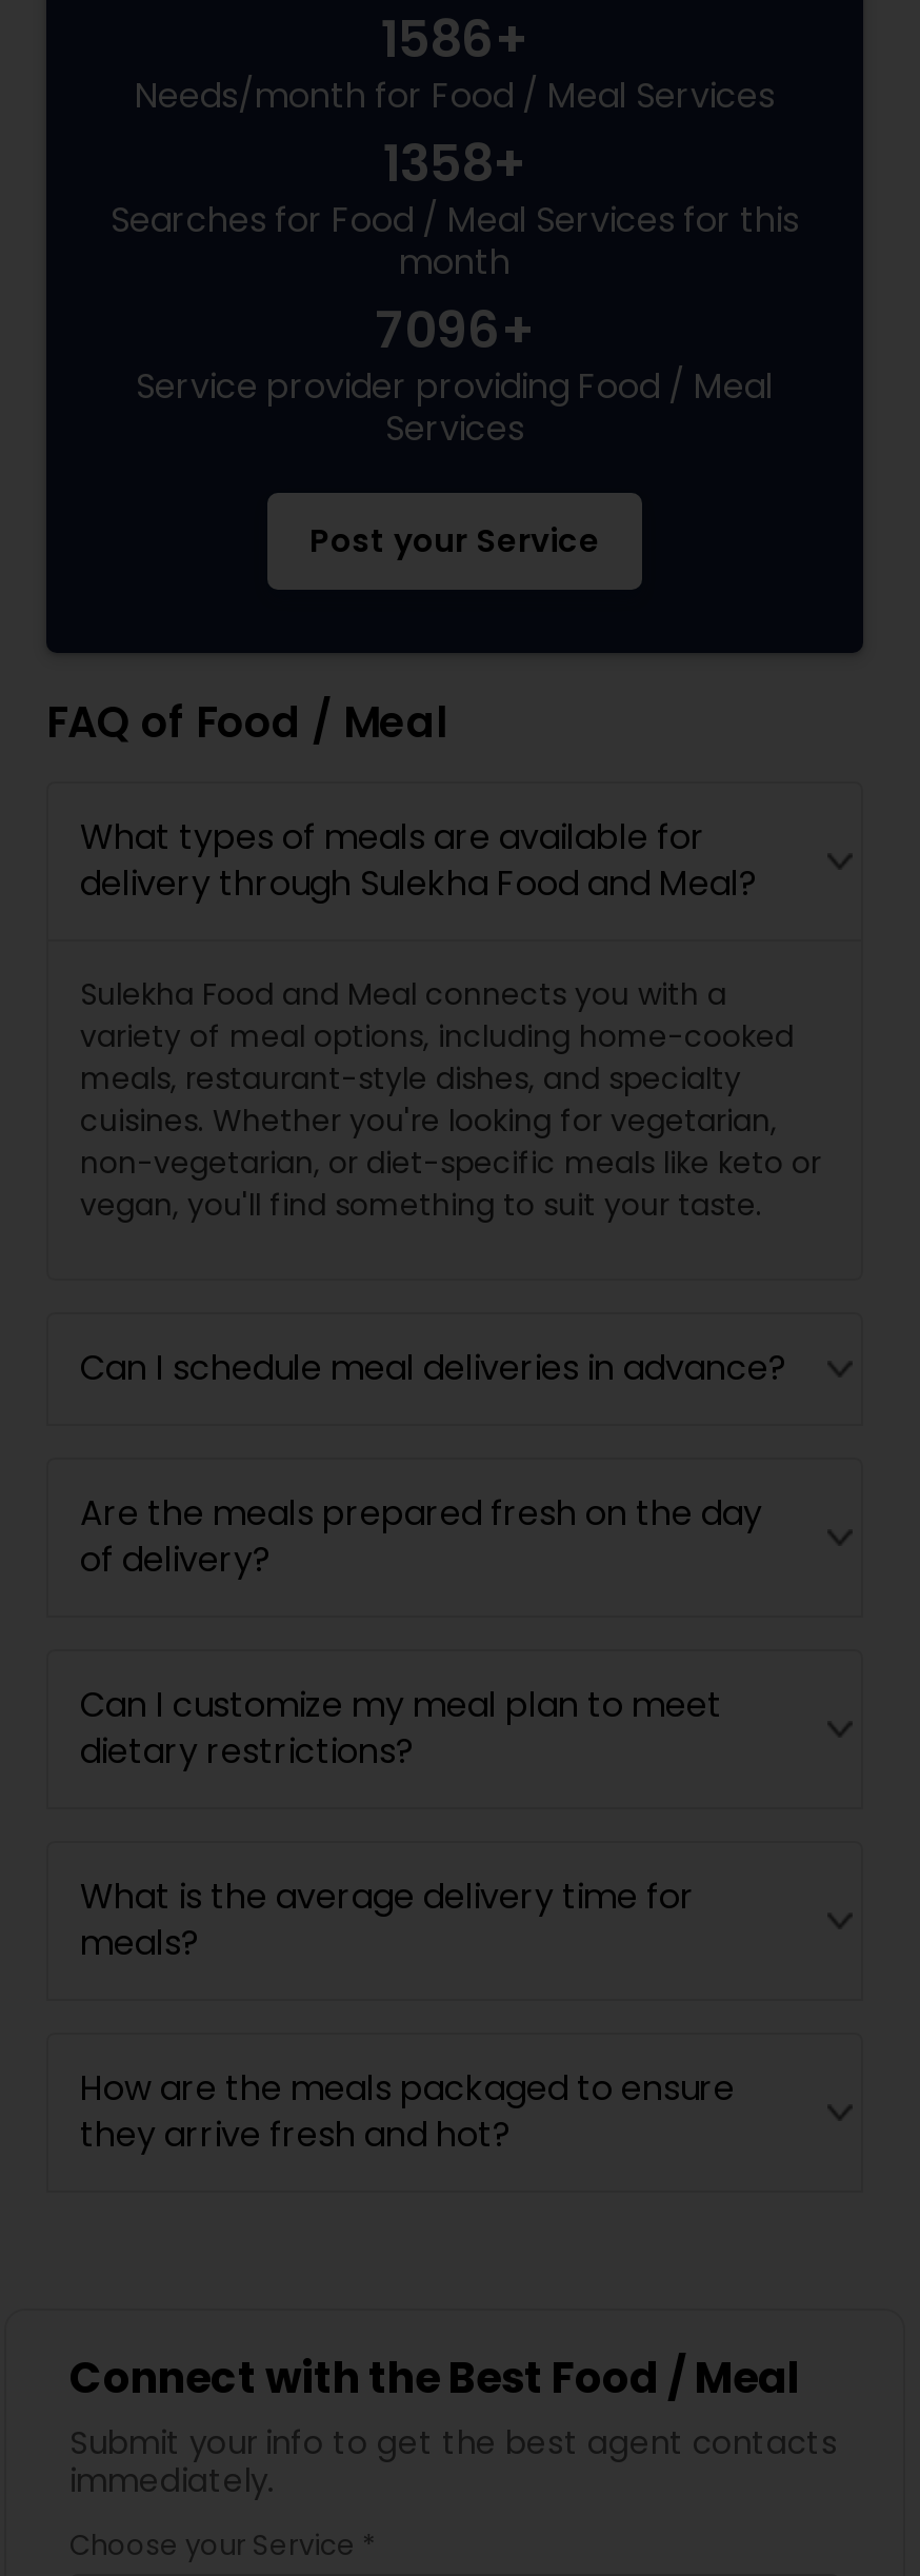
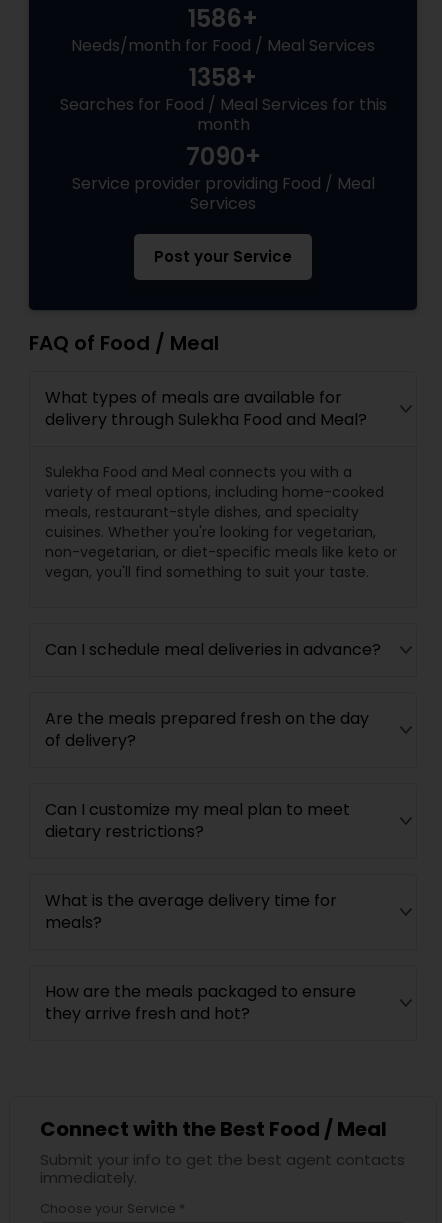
- 7096+
+ 7090+
